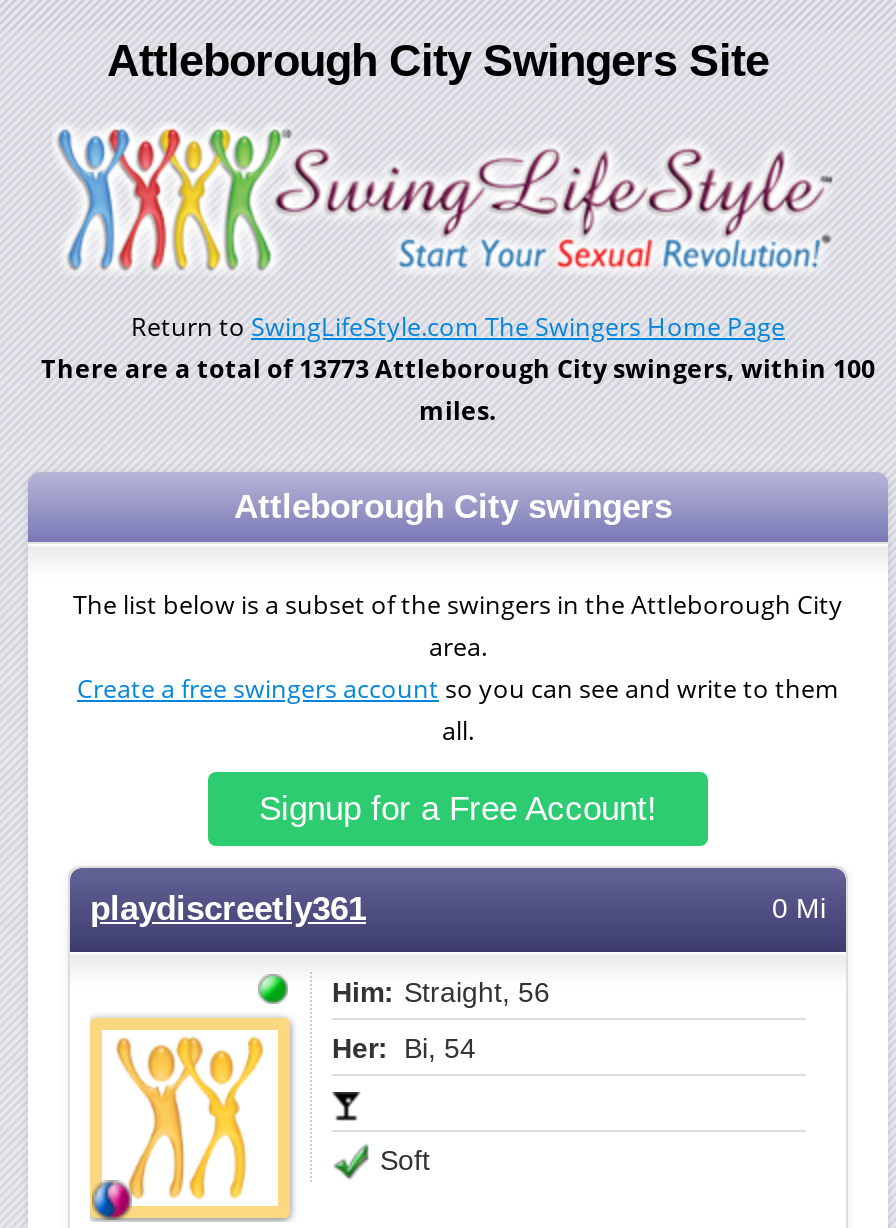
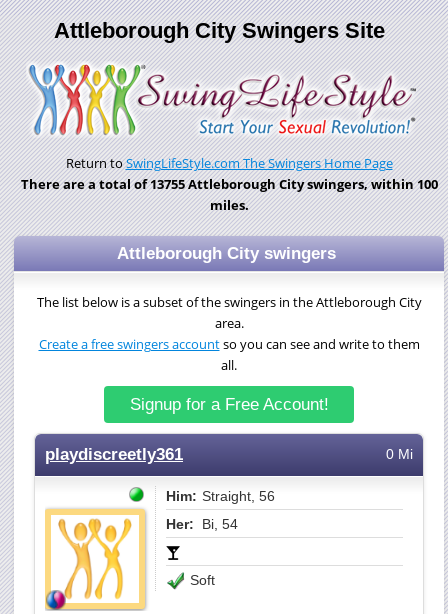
- There are a total of 13773 Attleborough City swingers, within 100
+ There are a total of 13755 Attleborough City swingers, within 100
